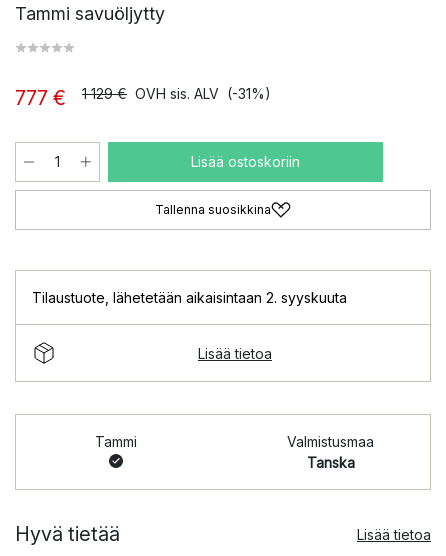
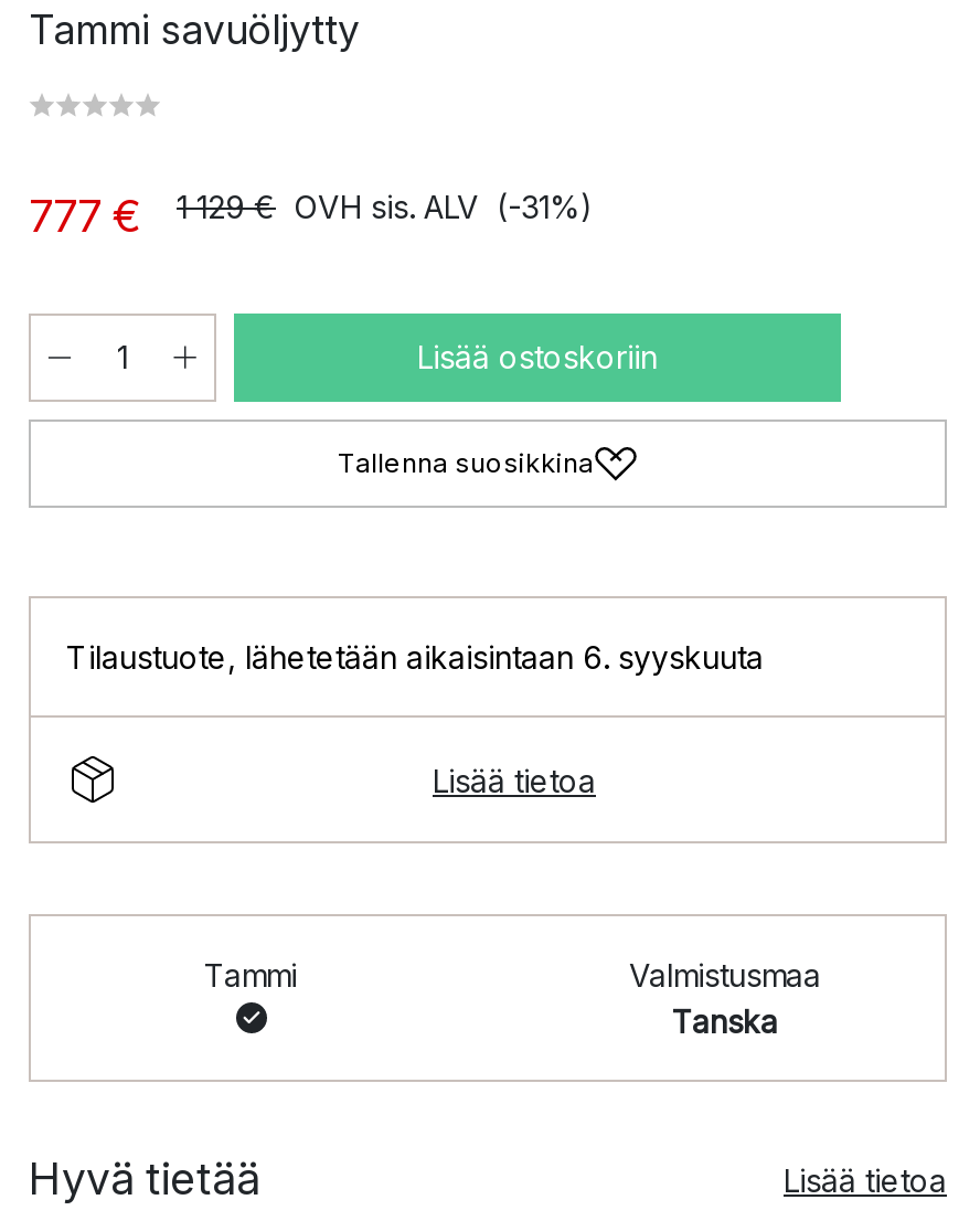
- Tilaustuote, lähetetään aikaisintaan 2. syyskuuta
+ Tilaustuote, lähetetään aikaisintaan 6. syyskuuta
